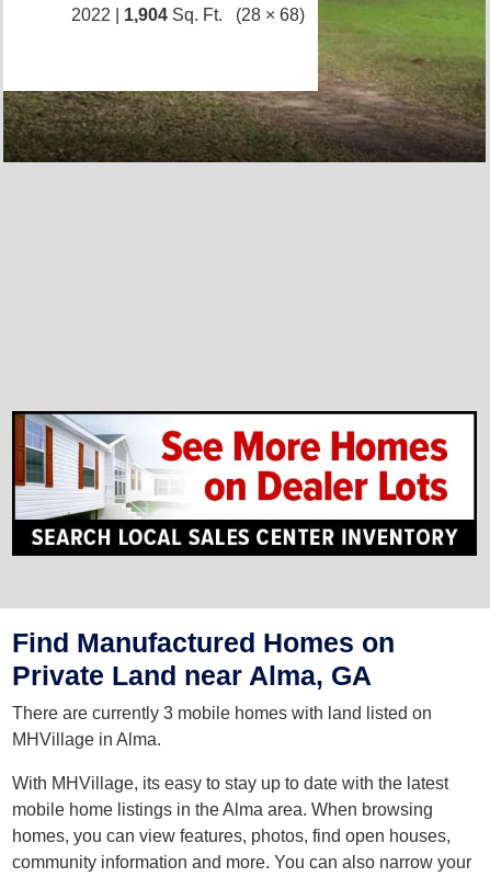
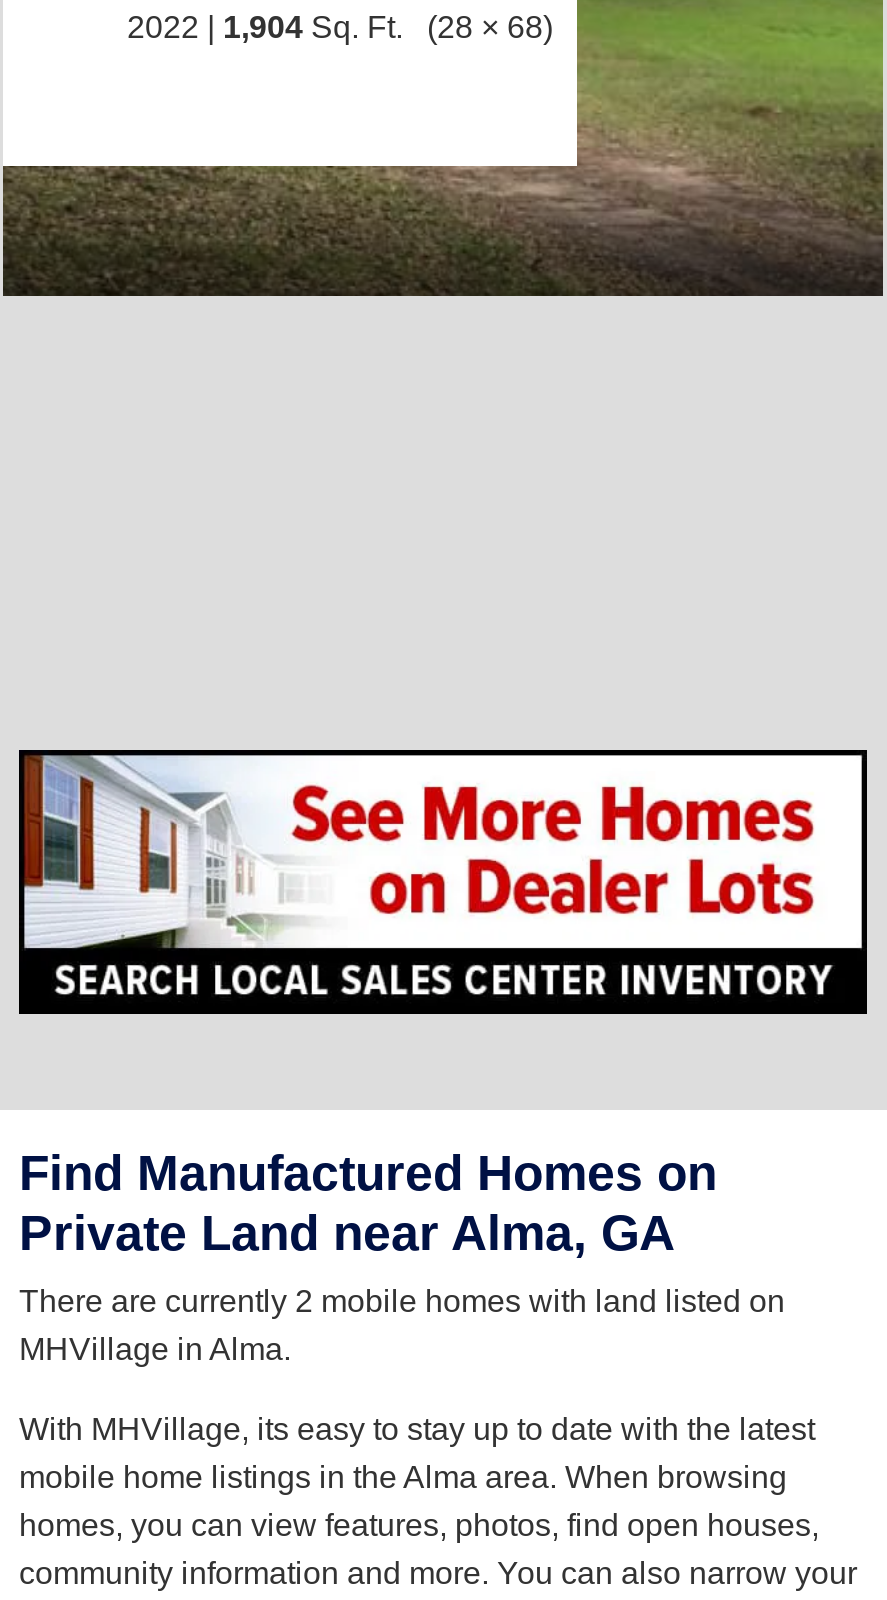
- There are currently 3 mobile homes with land listed on
+ There are currently 2 mobile homes with land listed on
